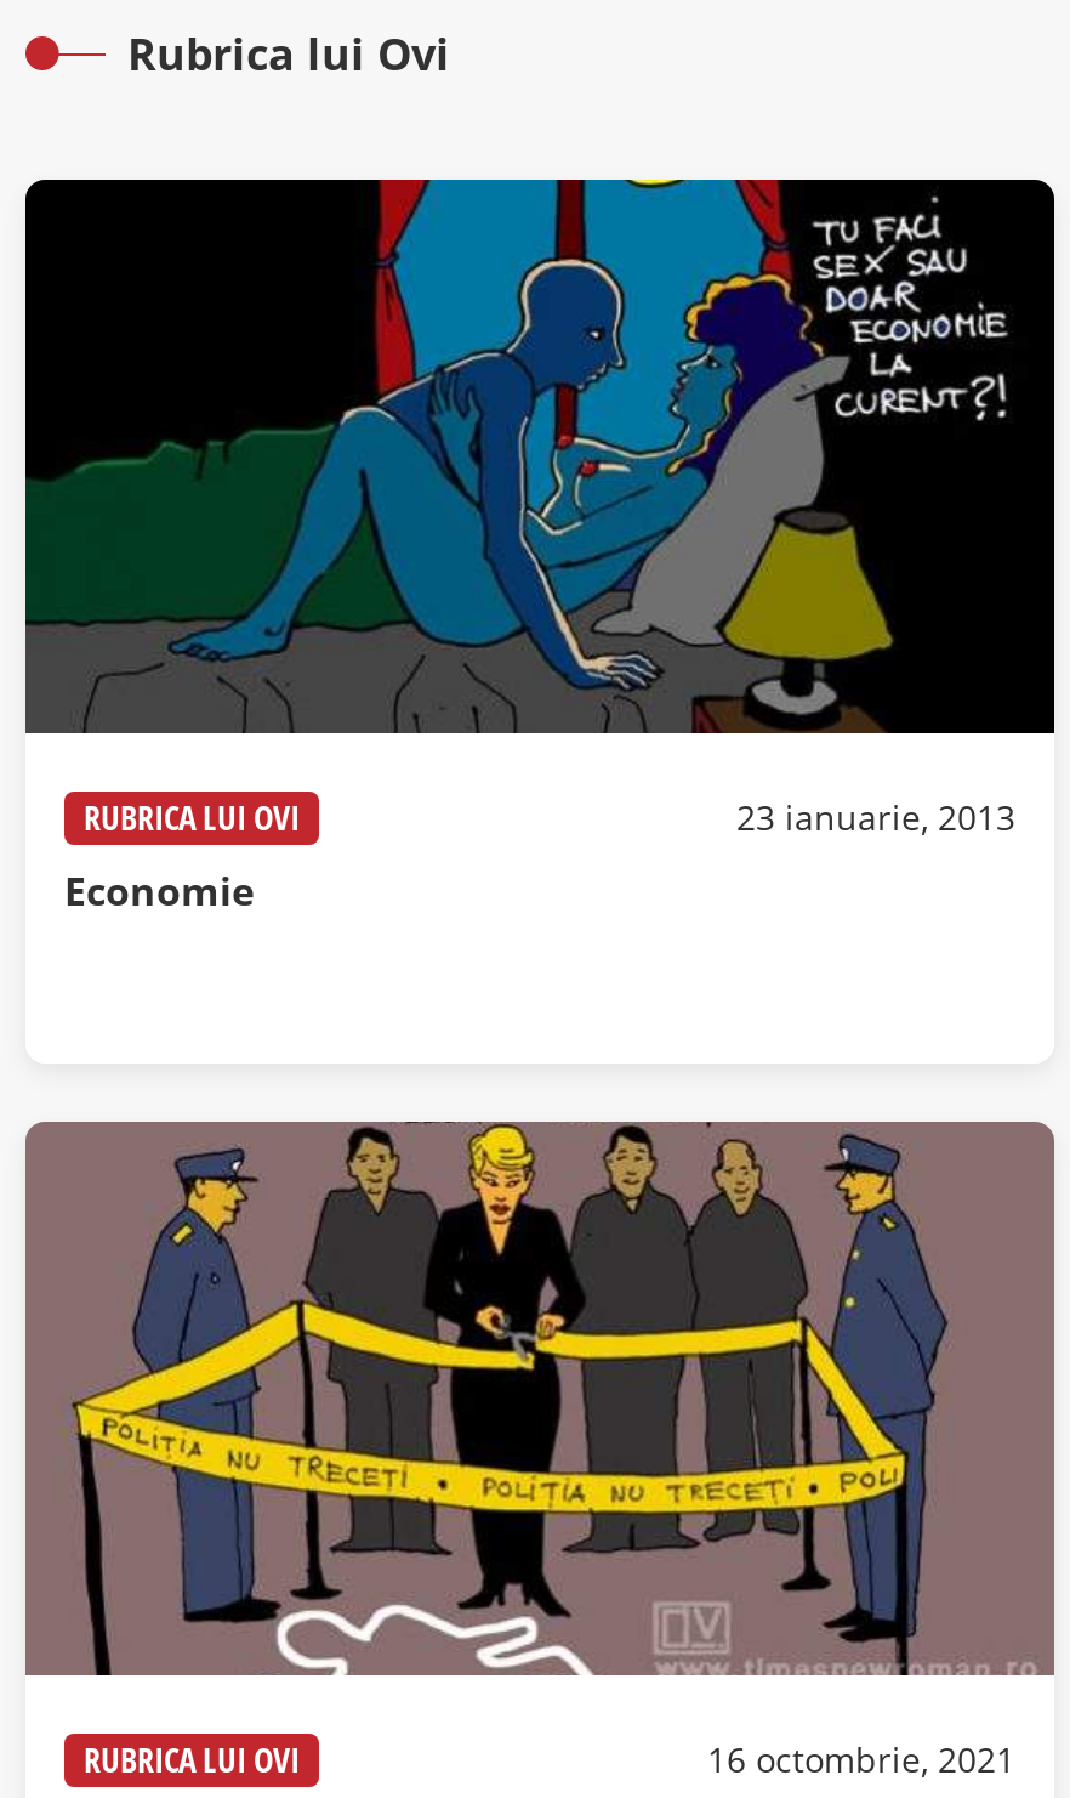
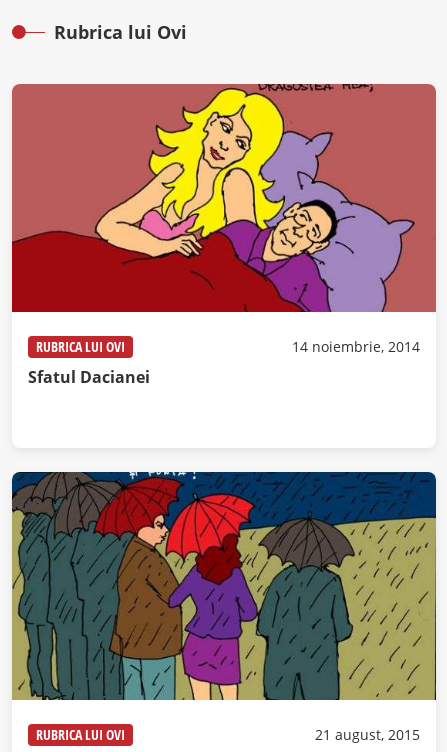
- [image]
- 23 ianuarie, 2013
+ [image]
+ 14 noiembrie, 2014

- Economie
+ Sfatul Dacianei

- [image]
- 16 octombrie, 2021
+ [image]
+ 21 august, 2015
